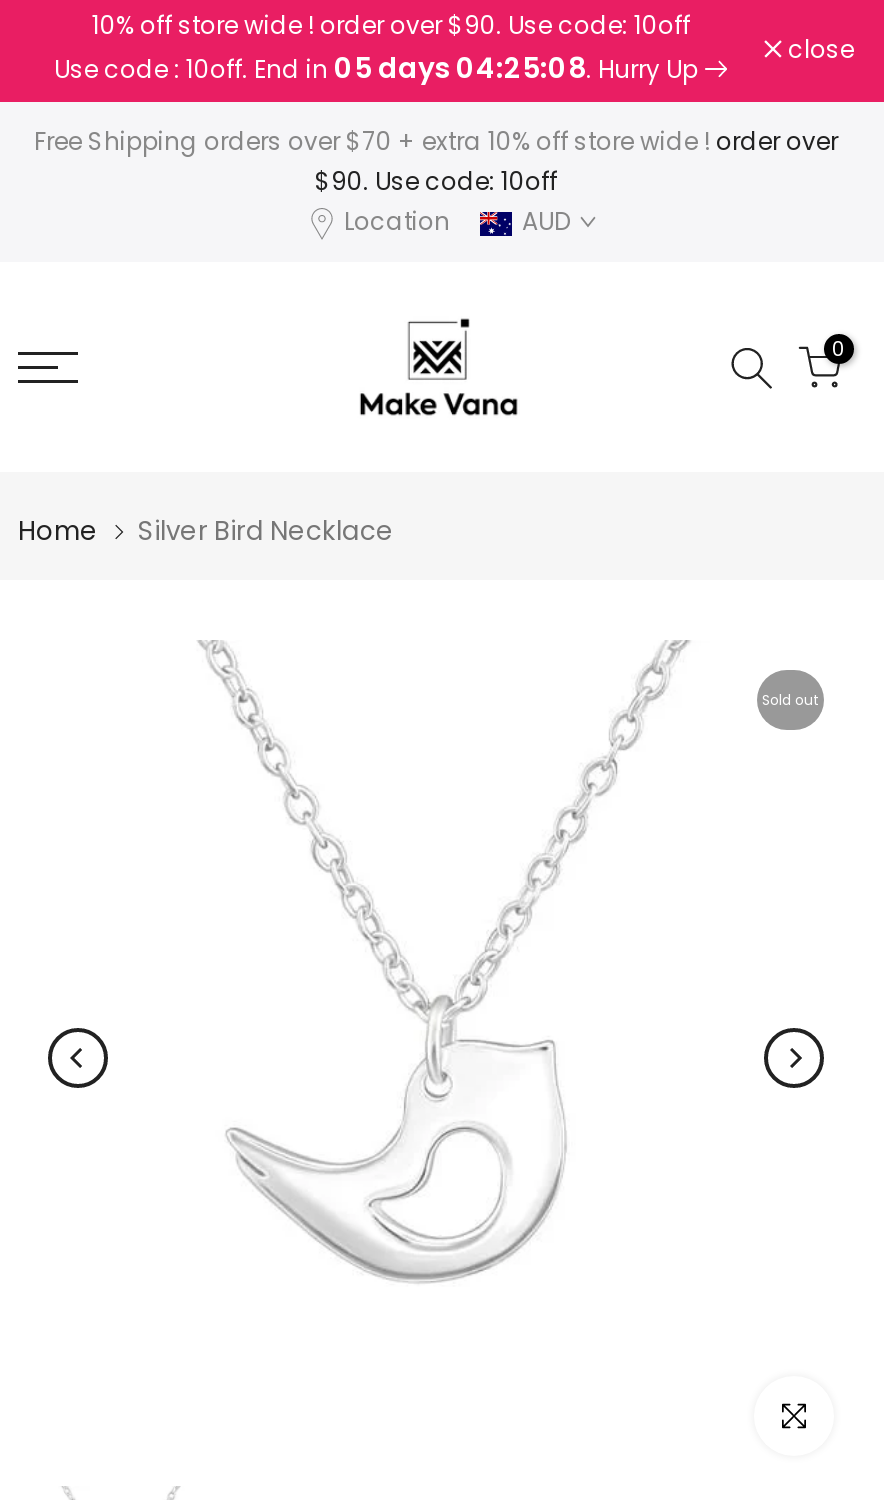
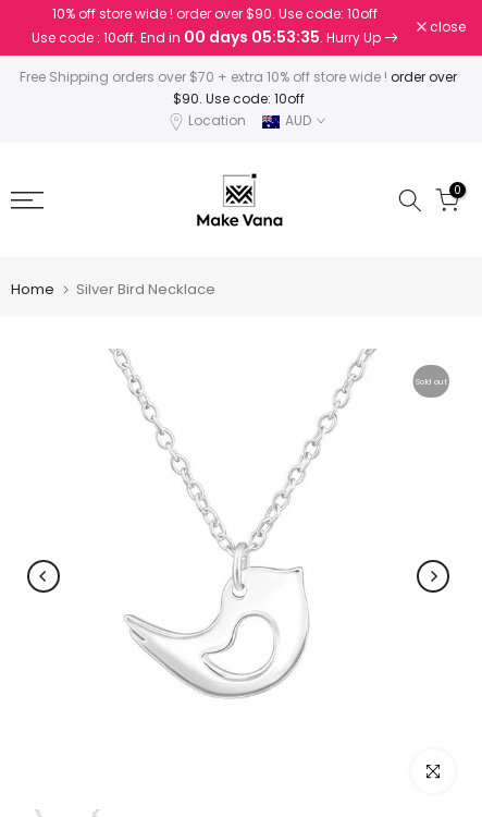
- Use code : 10off. End in 05 days 04:25:08. Hurry Up
+ Use code : 10off. End in 00 days 05:53:35. Hurry Up
